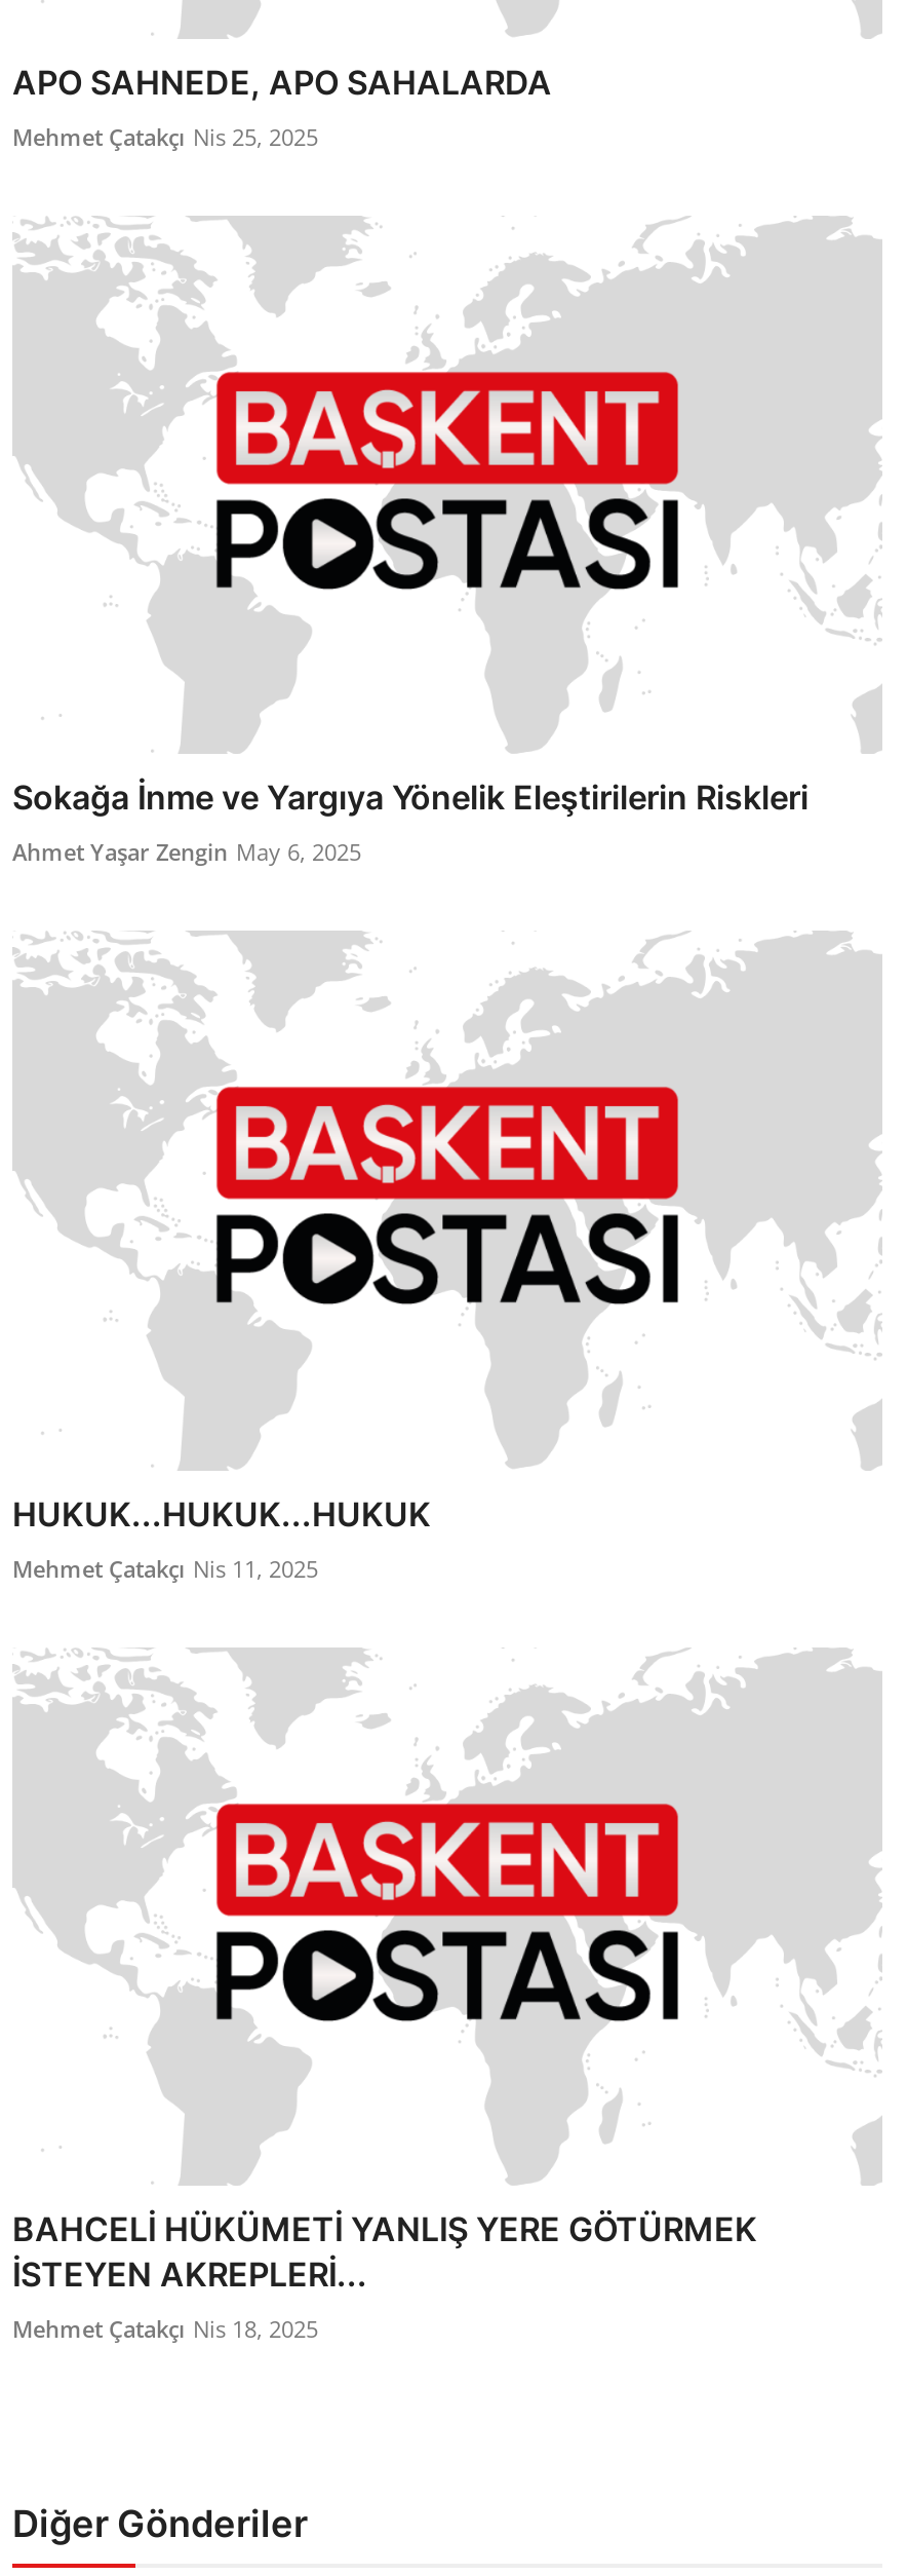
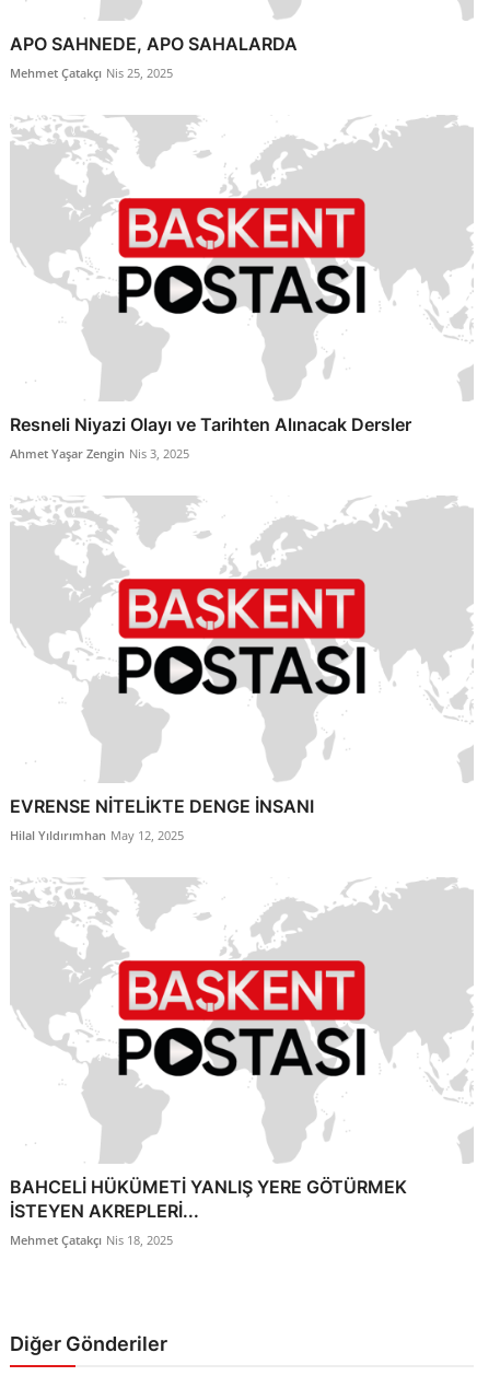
- Sokağa İnme ve Yargıya Yönelik Eleştirilerin Riskleri
- Ahmet Yaşar Zengin May 6, 2025
+ Resneli Niyazi Olayı ve Tarihten Alınacak Dersler
+ Ahmet Yaşar Zengin Nis 3, 2025

- HUKUK...HUKUK...HUKUK
- Mehmet Çatakçı Nis 11, 2025
+ EVRENSE NİTELİKTE DENGE İNSANI
+ Hilal Yıldırımhan May 12, 2025
